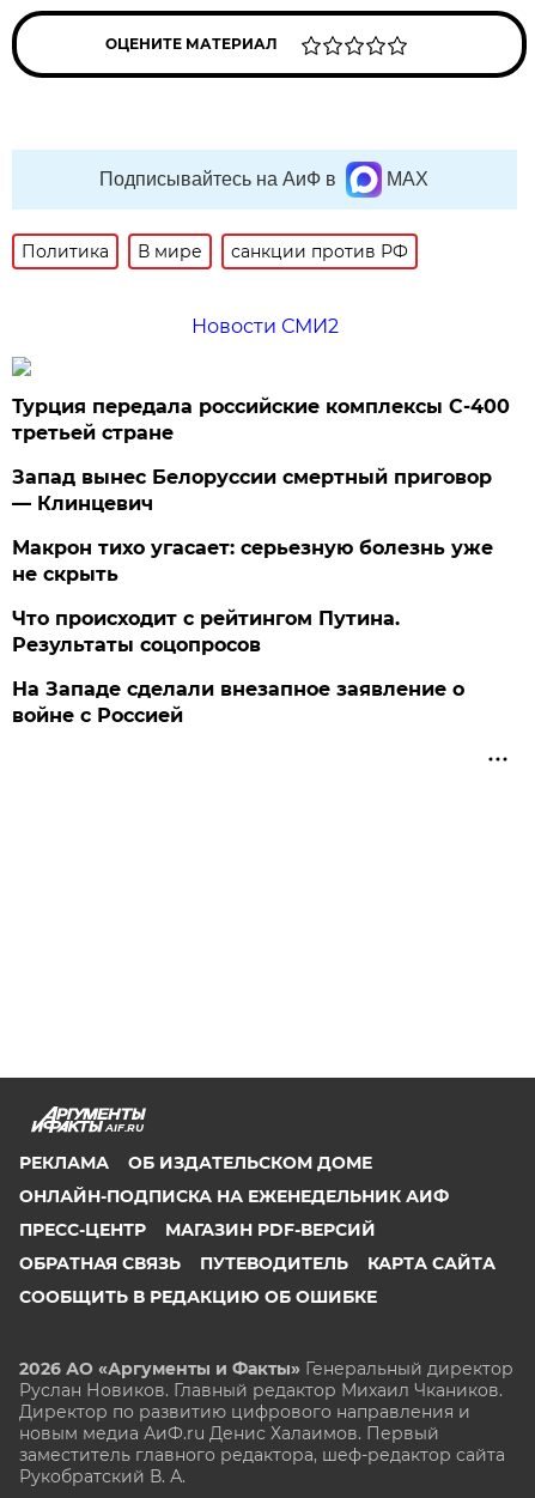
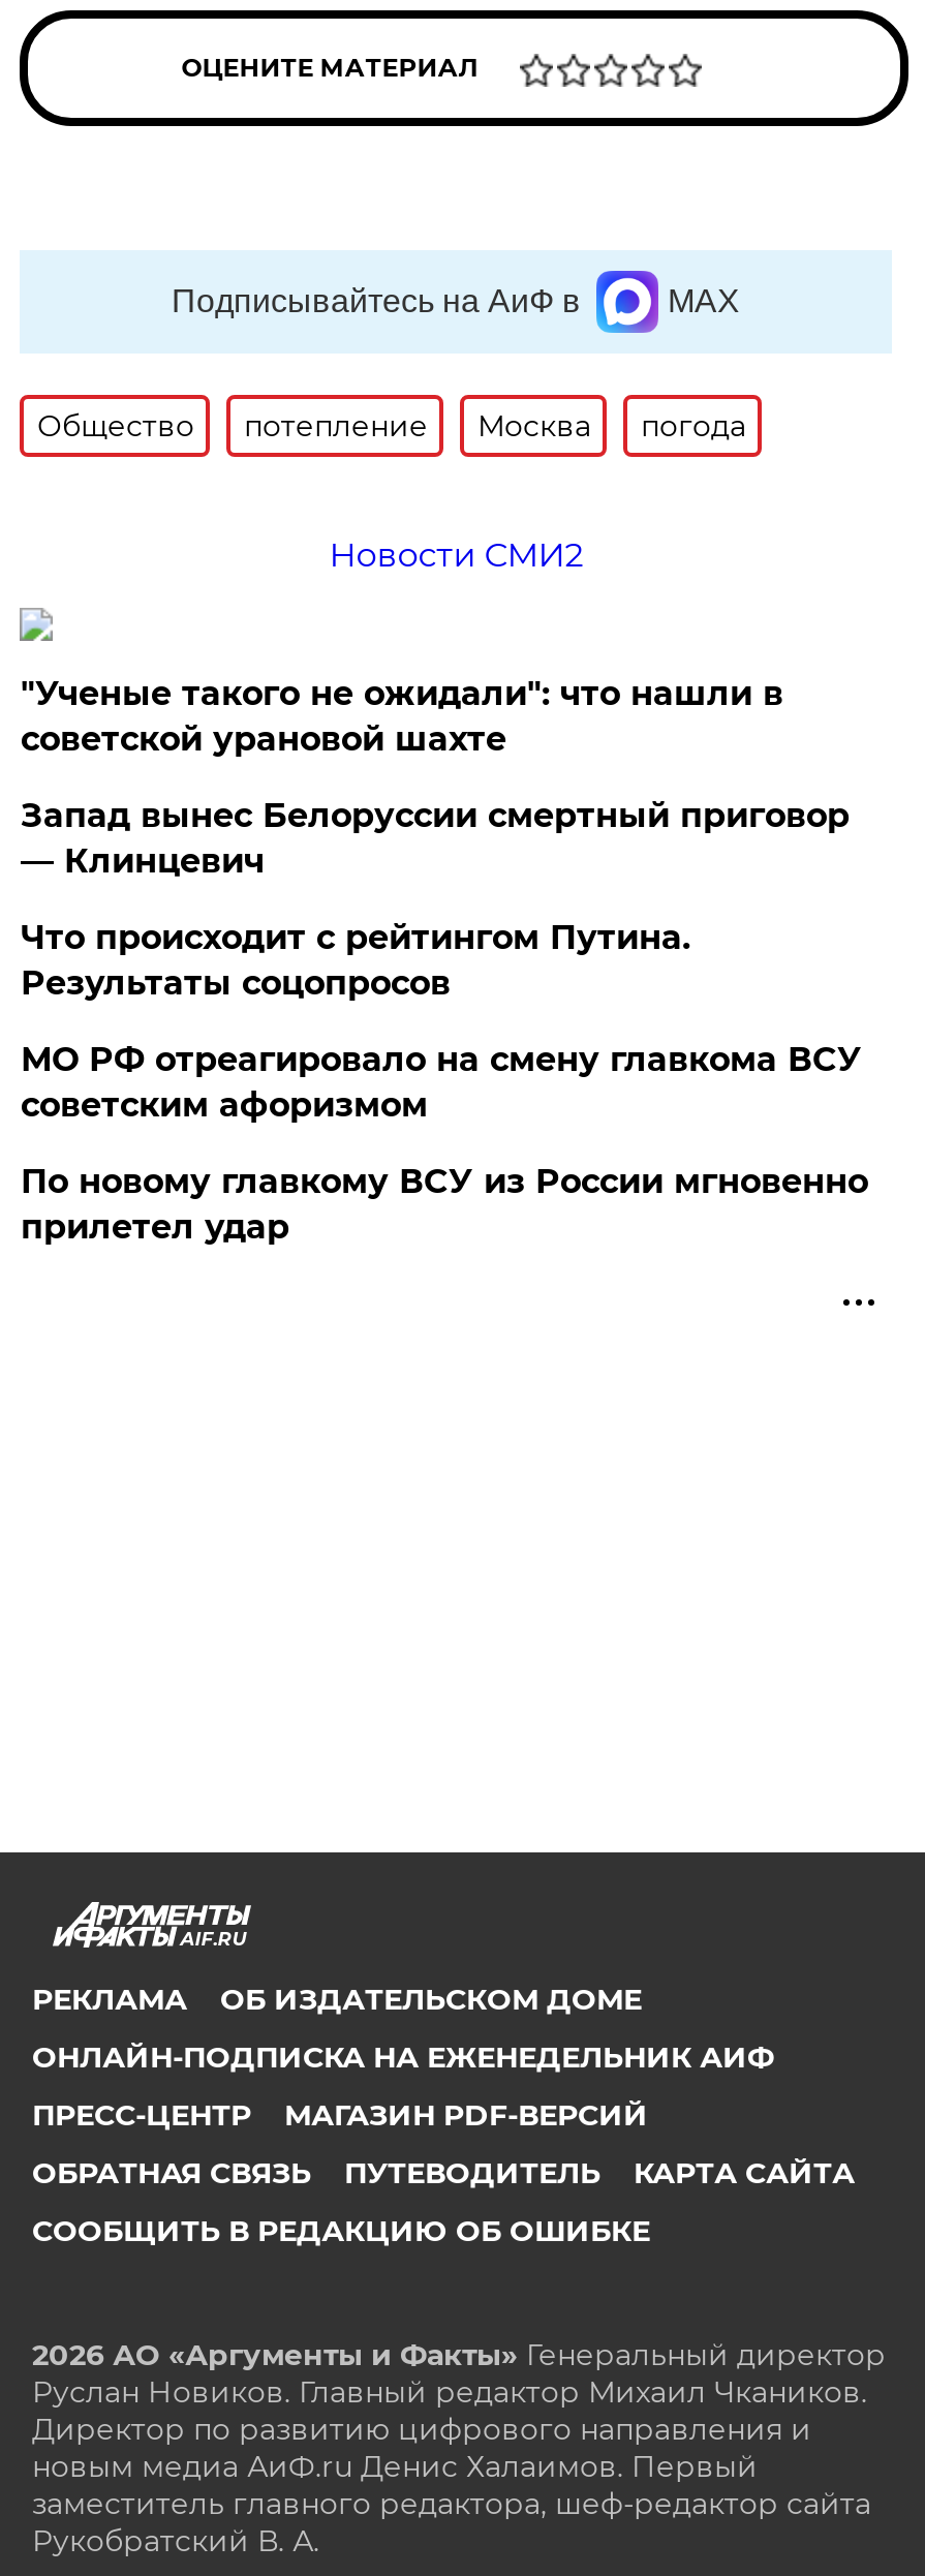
- Политика
- В мире
- санкции против РФ
+ Общество
+ потепление
+ Москва
+ погода

- Турция передала российские комплексы С-400
- третьей стране
+ "Ученые такого не ожидали": что нашли в
+ советской урановой шахте

- Макрон тихо угасает: серьезную болезнь уже
- не скрыть

moved up: Что происходит с рейтингом Путина. | Результаты соцопросов

- На Западе сделали внезапное заявление о
- войне с Россией
+ МО РФ отреагировало на смену главкома ВСУ
+ советским афоризмом
+ По новому главкому ВСУ из России мгновенно
+ прилетел удар
